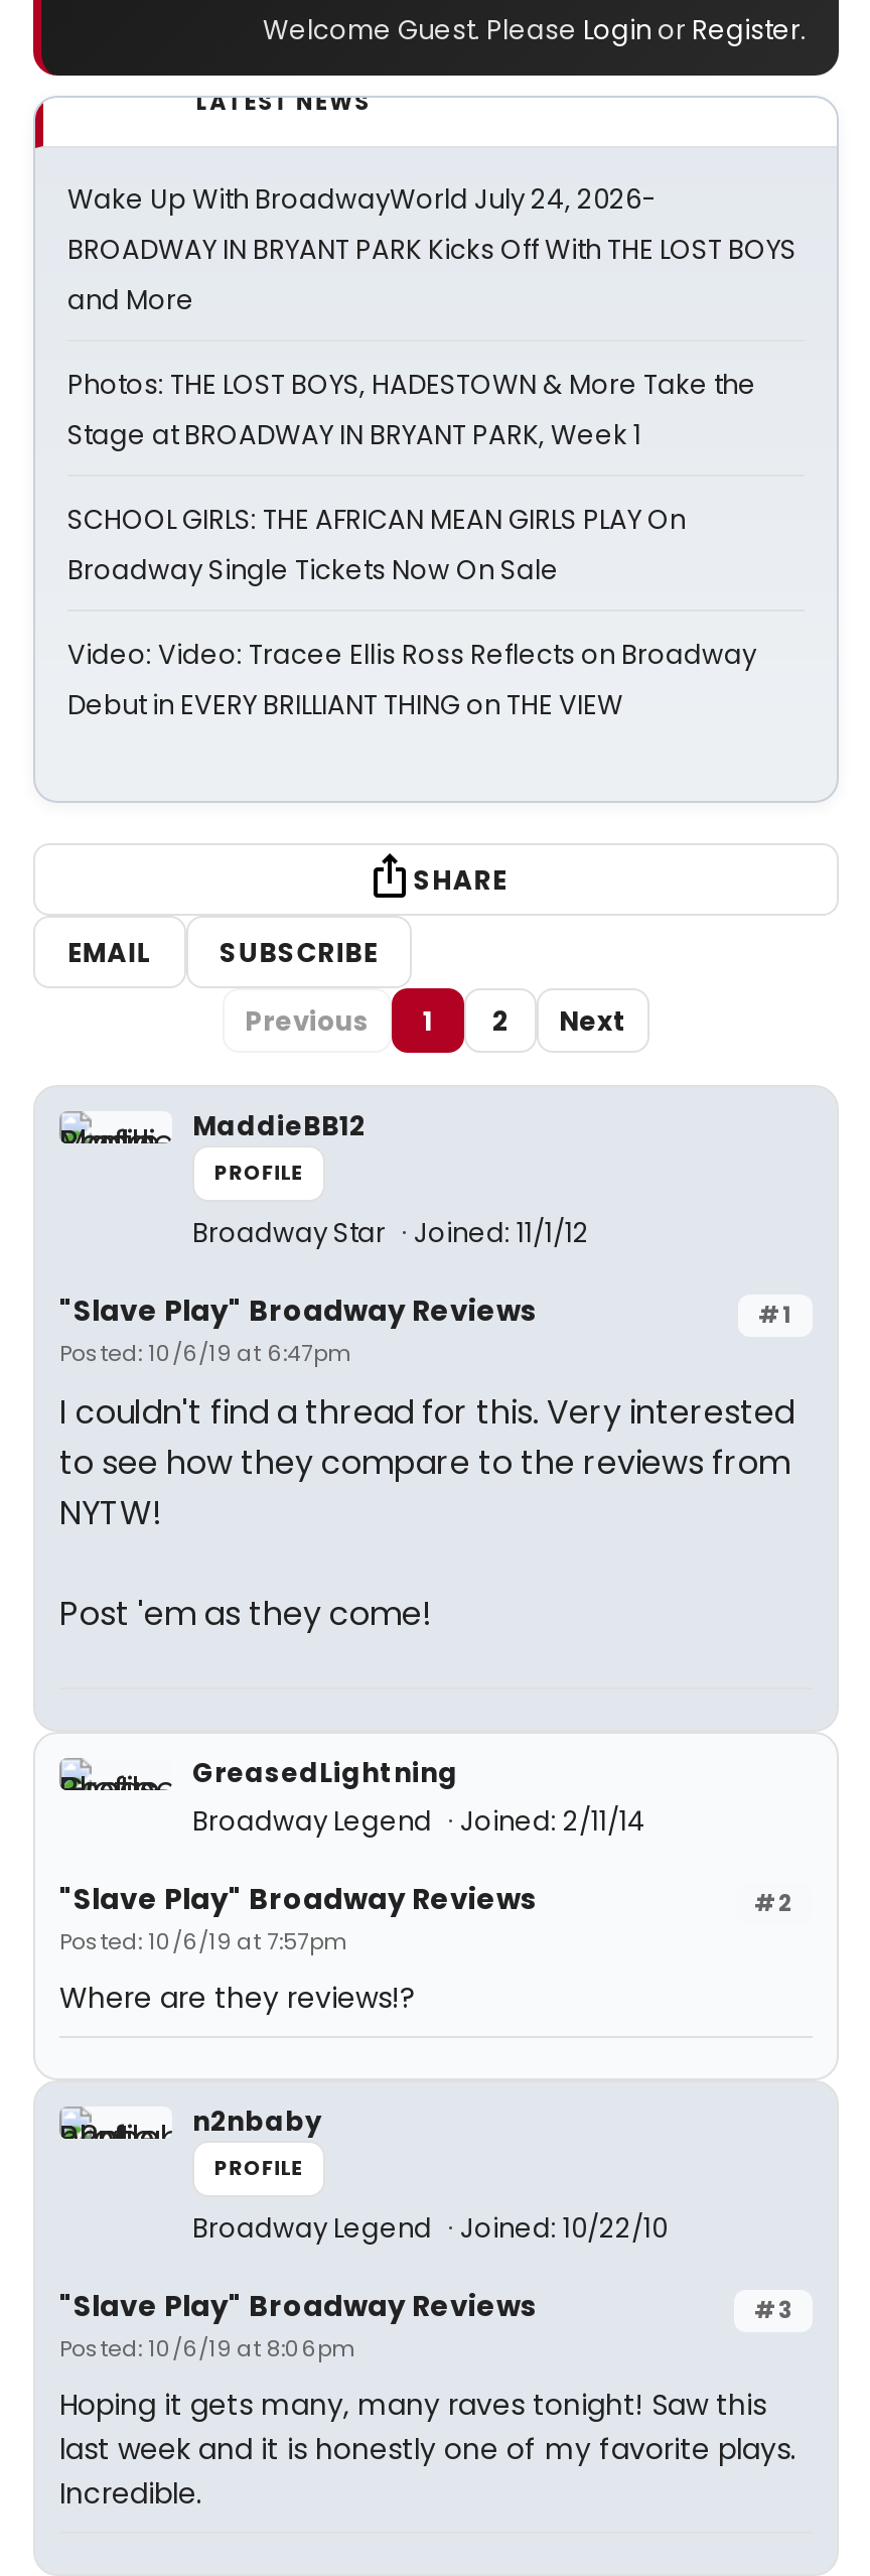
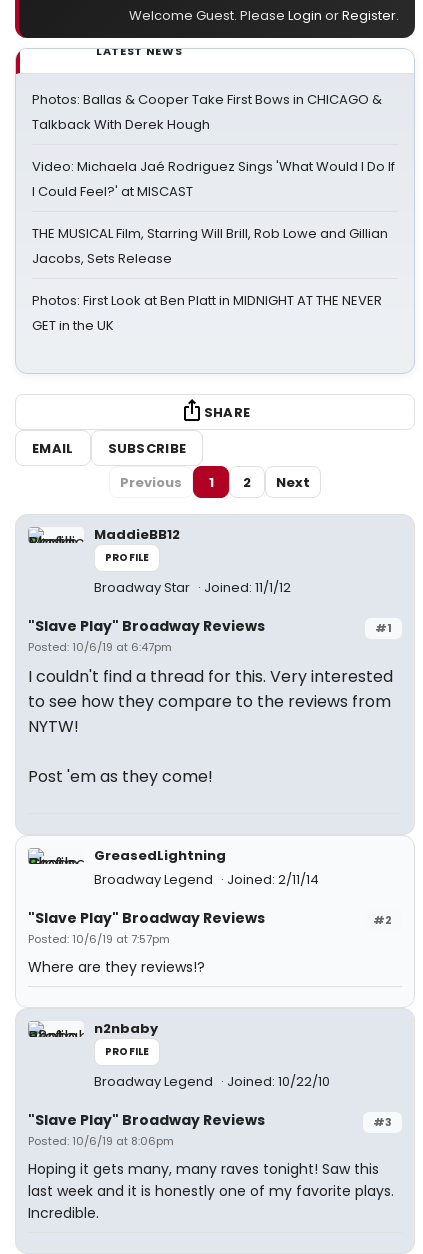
- Wake Up With BroadwayWorld July 24, 2026-
- BROADWAY IN BRYANT PARK Kicks Off With THE LOST BOYS
- and More
+ Photos: Ballas & Cooper Take First Bows in CHICAGO &
+ Talkback With Derek Hough

- Photos: THE LOST BOYS, HADESTOWN & More Take the
- Stage at BROADWAY IN BRYANT PARK, Week 1
+ Video: Michaela Jaé Rodriguez Sings 'What Would I Do If
+ I Could Feel?' at MISCAST

- SCHOOL GIRLS: THE AFRICAN MEAN GIRLS PLAY On
- Broadway Single Tickets Now On Sale
+ THE MUSICAL Film, Starring Will Brill, Rob Lowe and Gillian
+ Jacobs, Sets Release

- Video: Video: Tracee Ellis Ross Reflects on Broadway
- Debut in EVERY BRILLIANT THING on THE VIEW
+ Photos: First Look at Ben Platt in MIDNIGHT AT THE NEVER
+ GET in the UK
